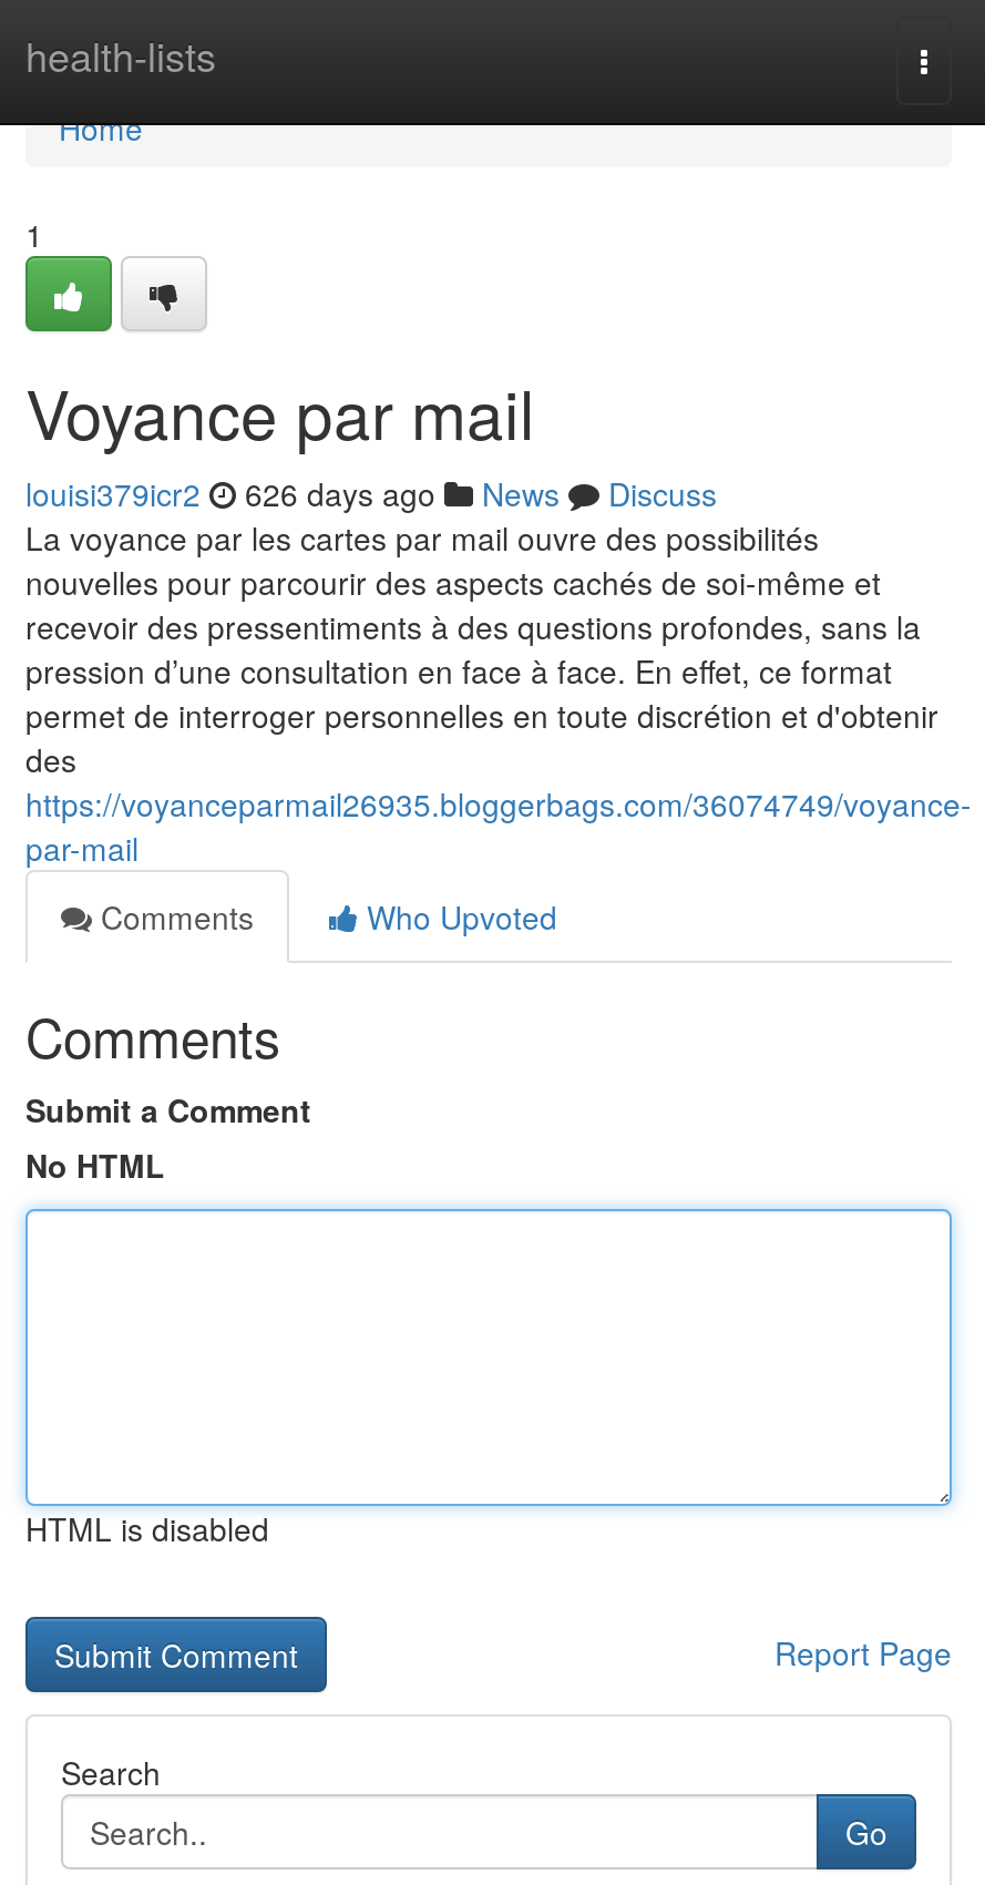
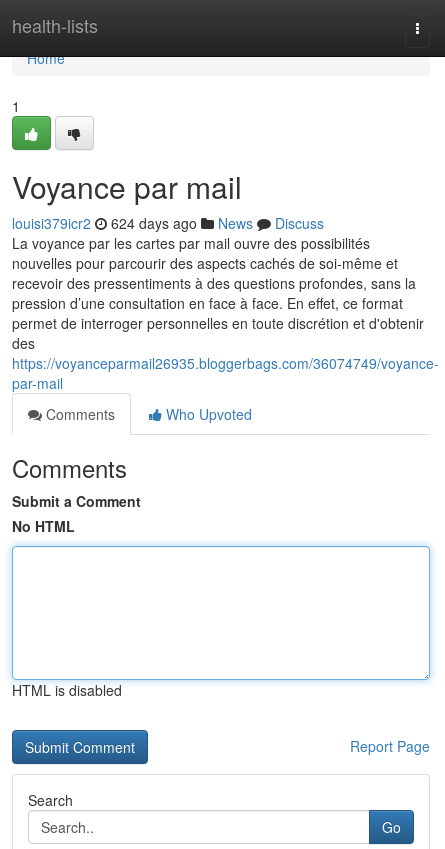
- louisi379icr2 626 days ago News Discuss
+ louisi379icr2 624 days ago News Discuss
